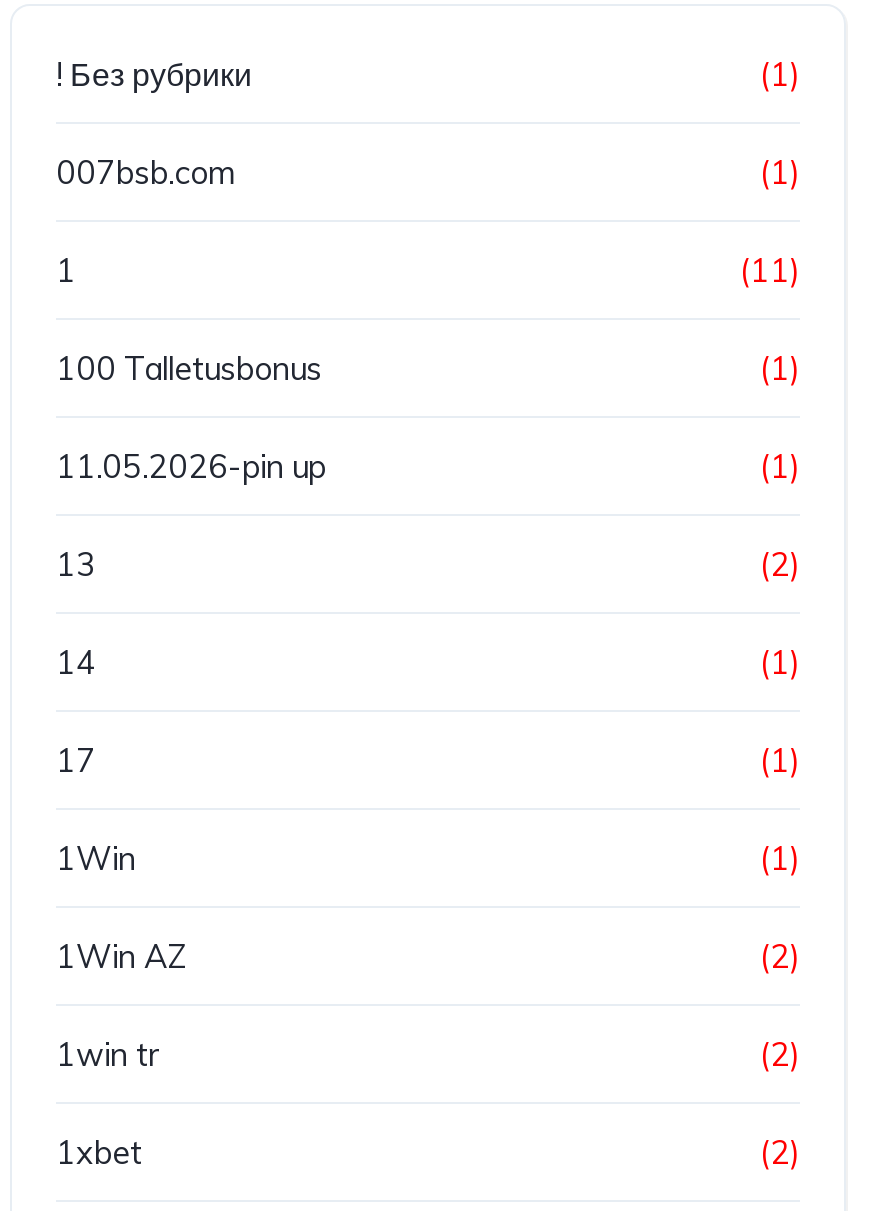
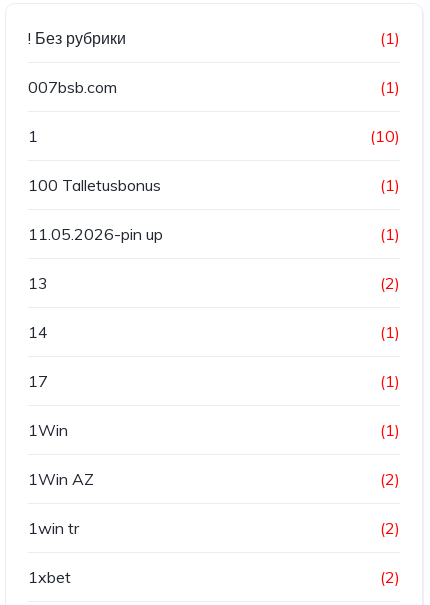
- (11)
+ (10)
